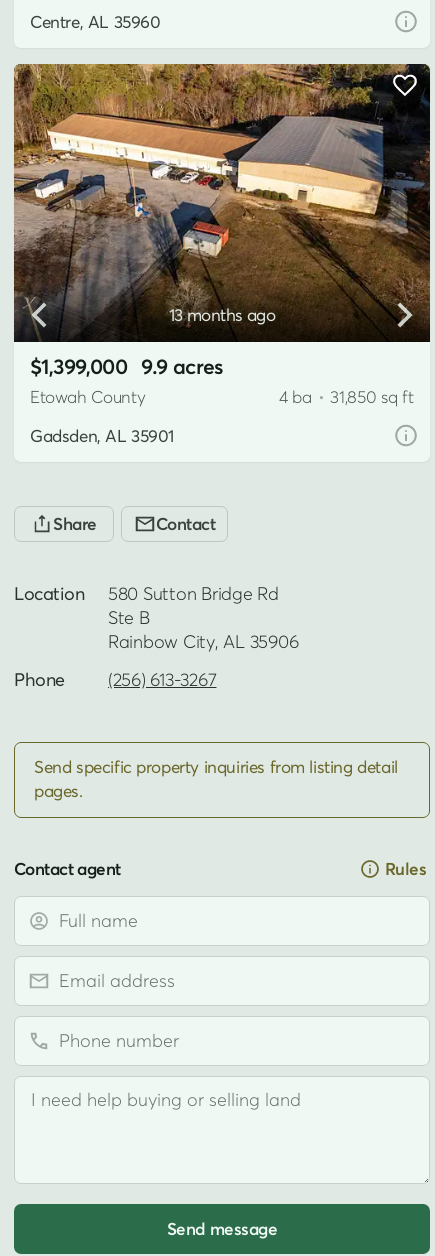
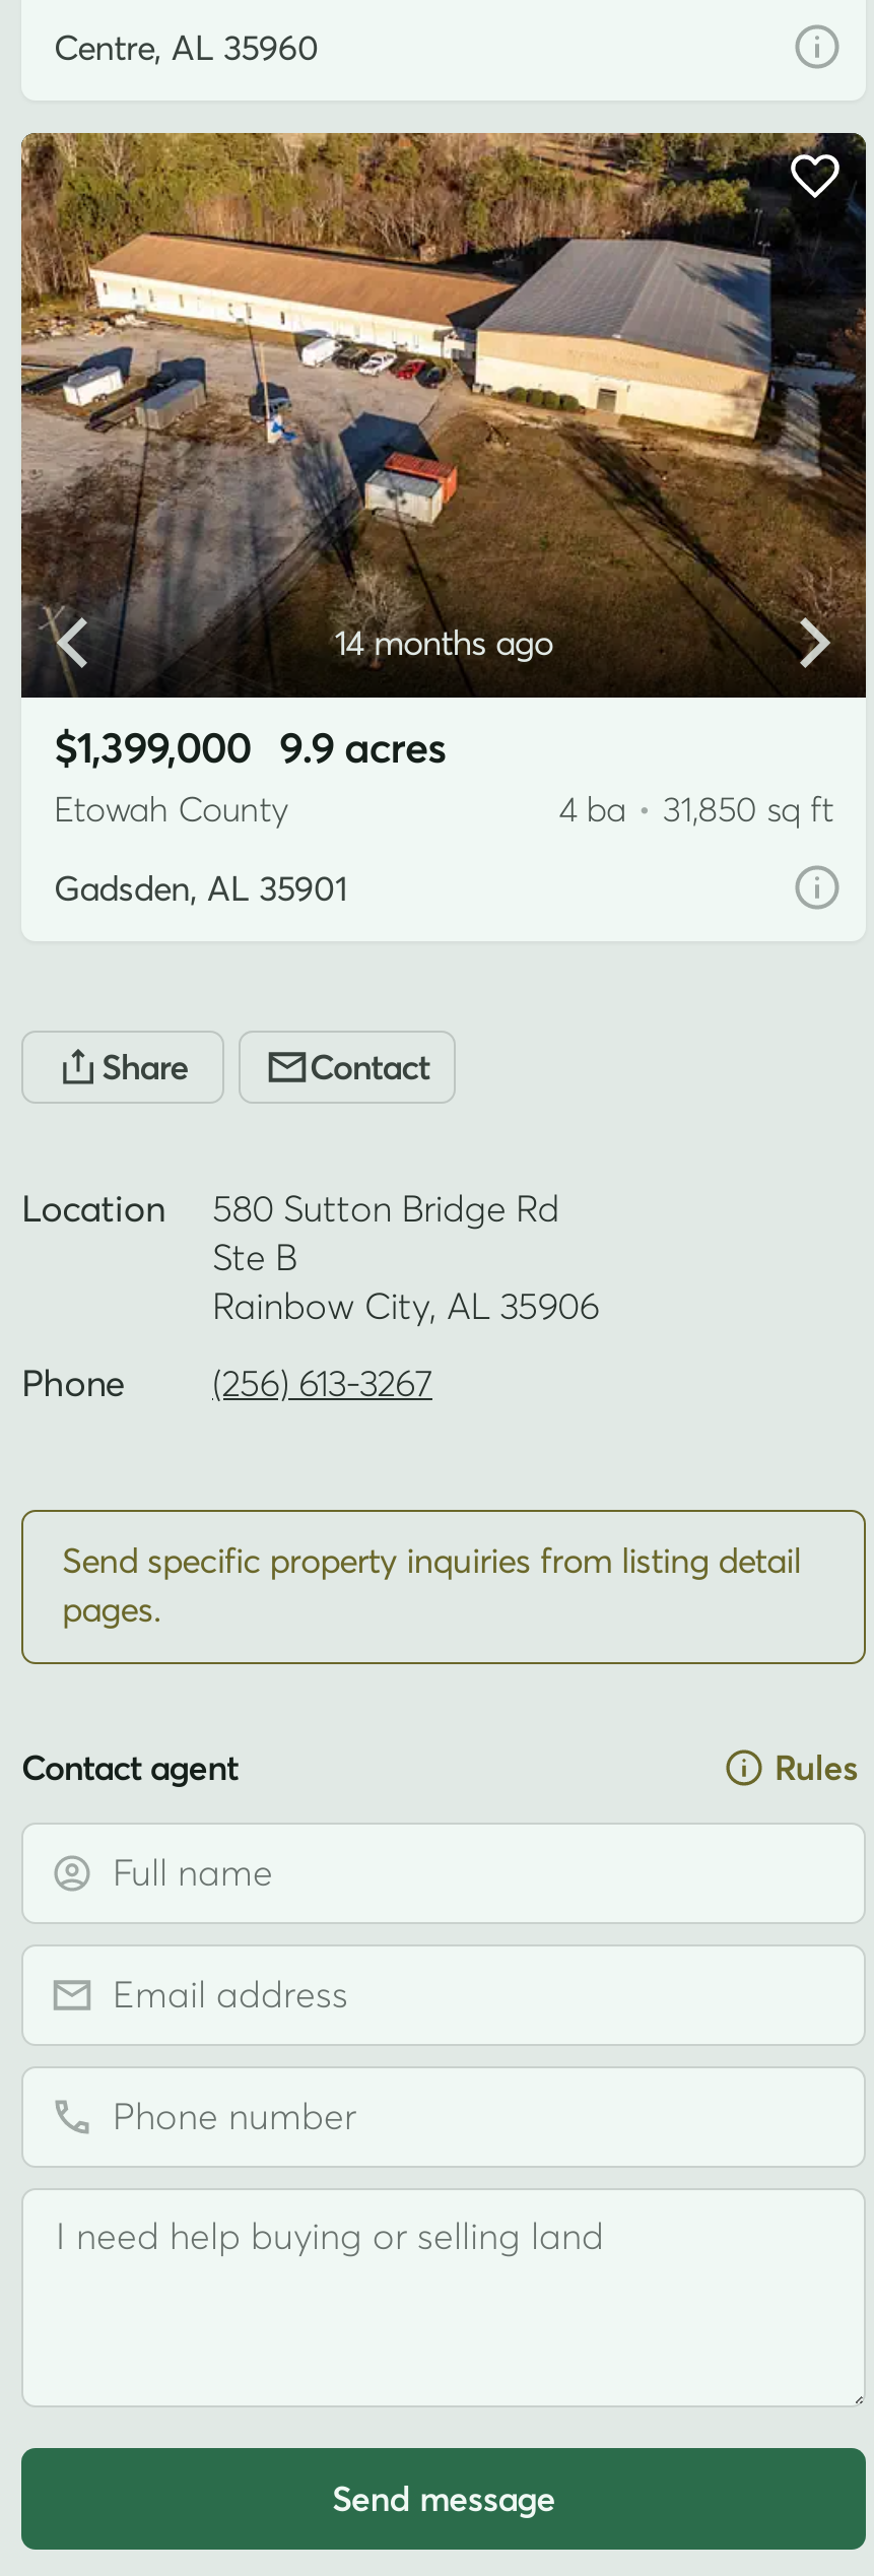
- 13 months ago
+ 14 months ago
